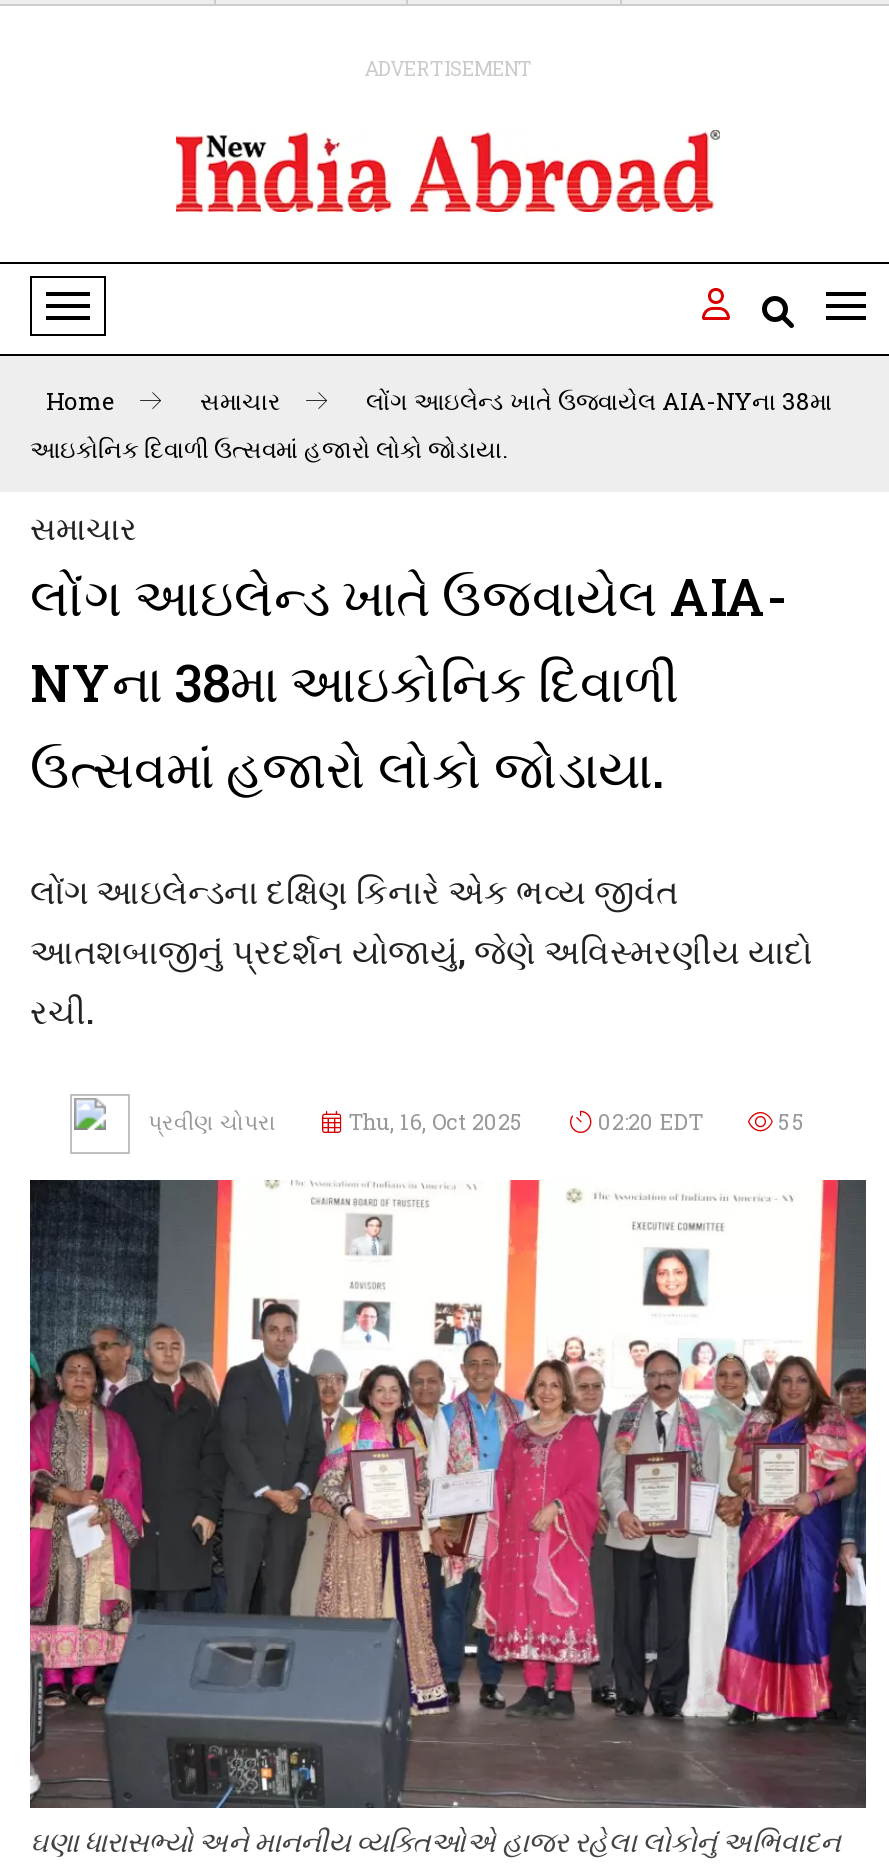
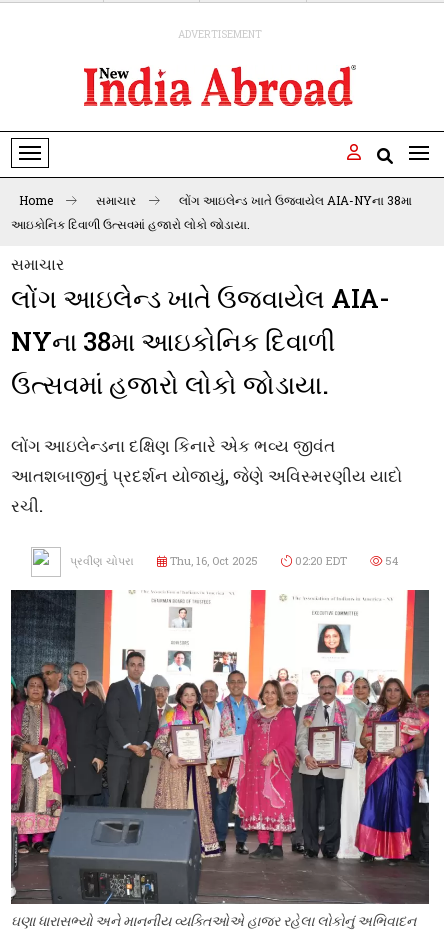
- 55
+ 54
